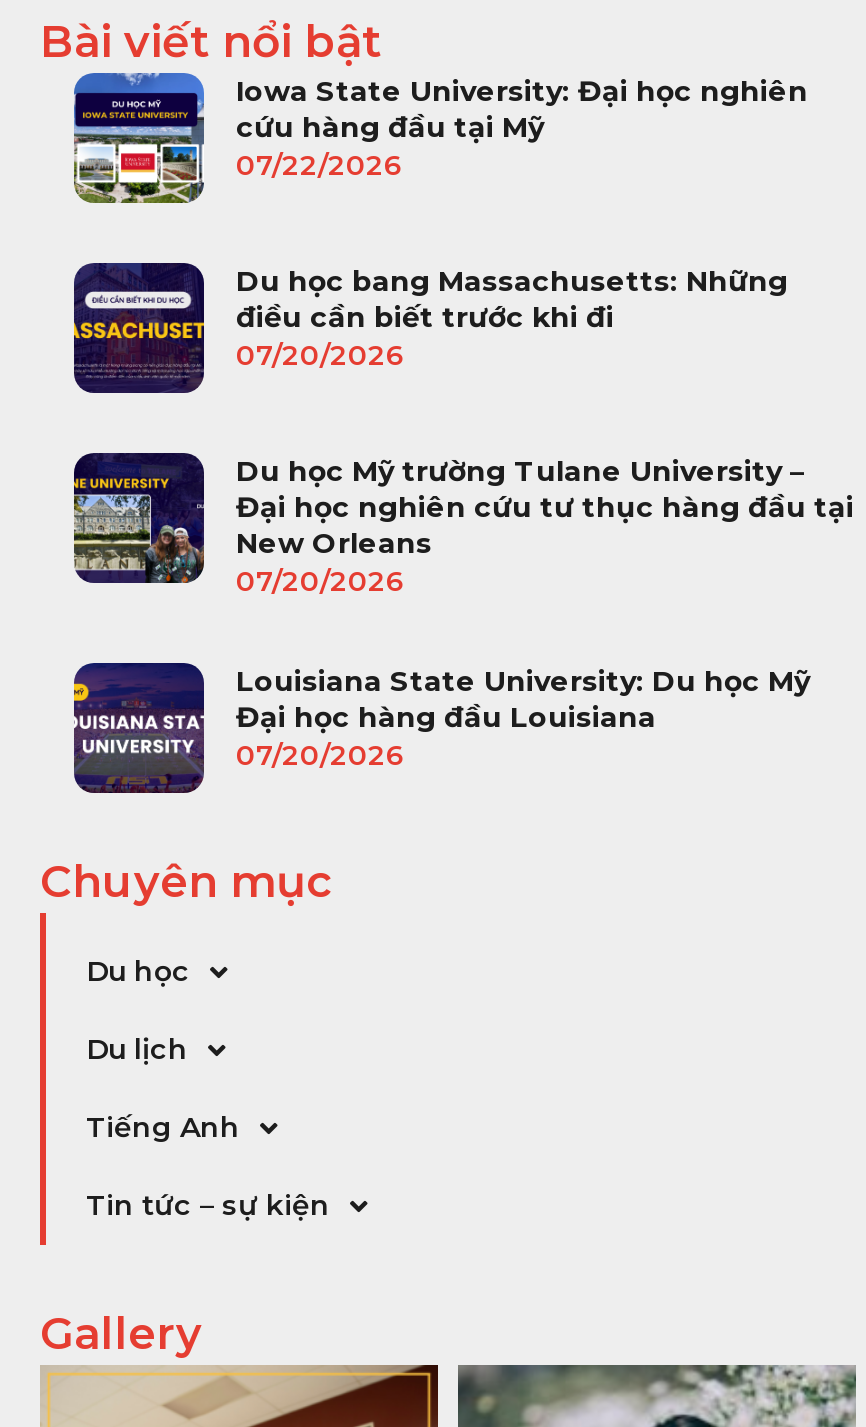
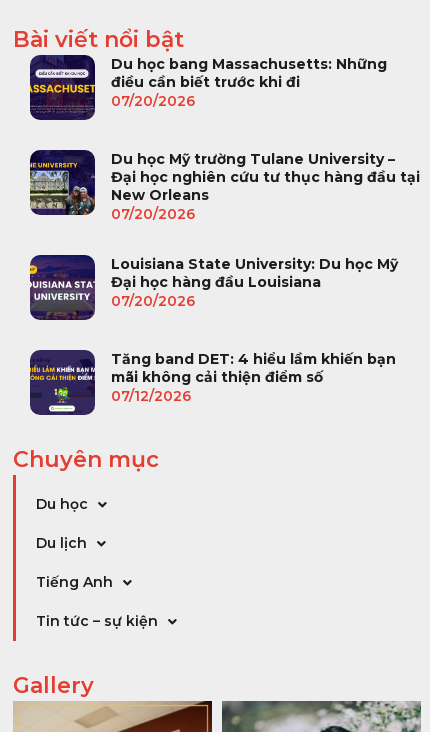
- [image]
- Iowa State University: Đại học nghiên
- cứu hàng đầu tại Mỹ
- 07/22/2026

moved up: [image] | Du học bang Massachusetts: Những | điều cần biết trước khi đi | ... | Đại học hàng đầu Louisiana | 07/20/2026

+ [image]
+ Tăng band DET: 4 hiểu lầm khiến bạn
+ mãi không cải thiện điểm số
+ 07/12/2026
